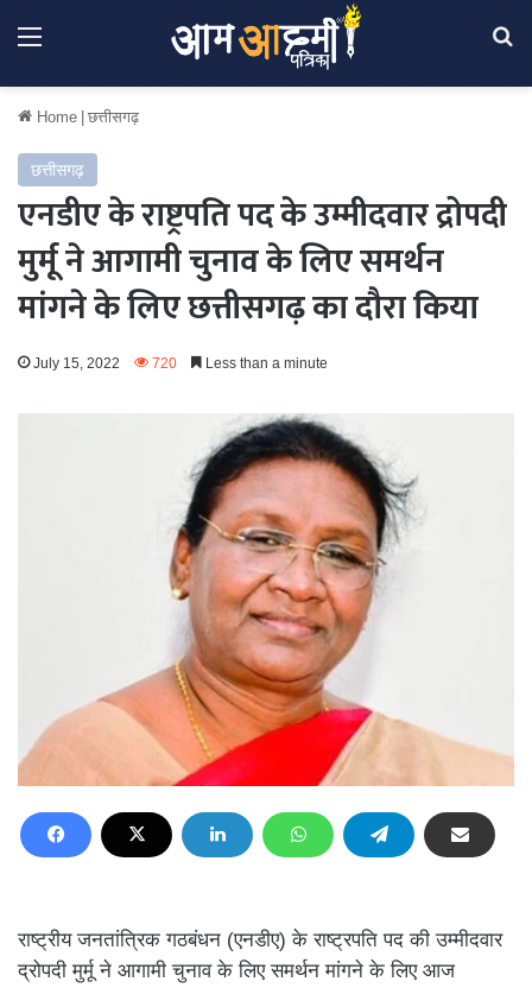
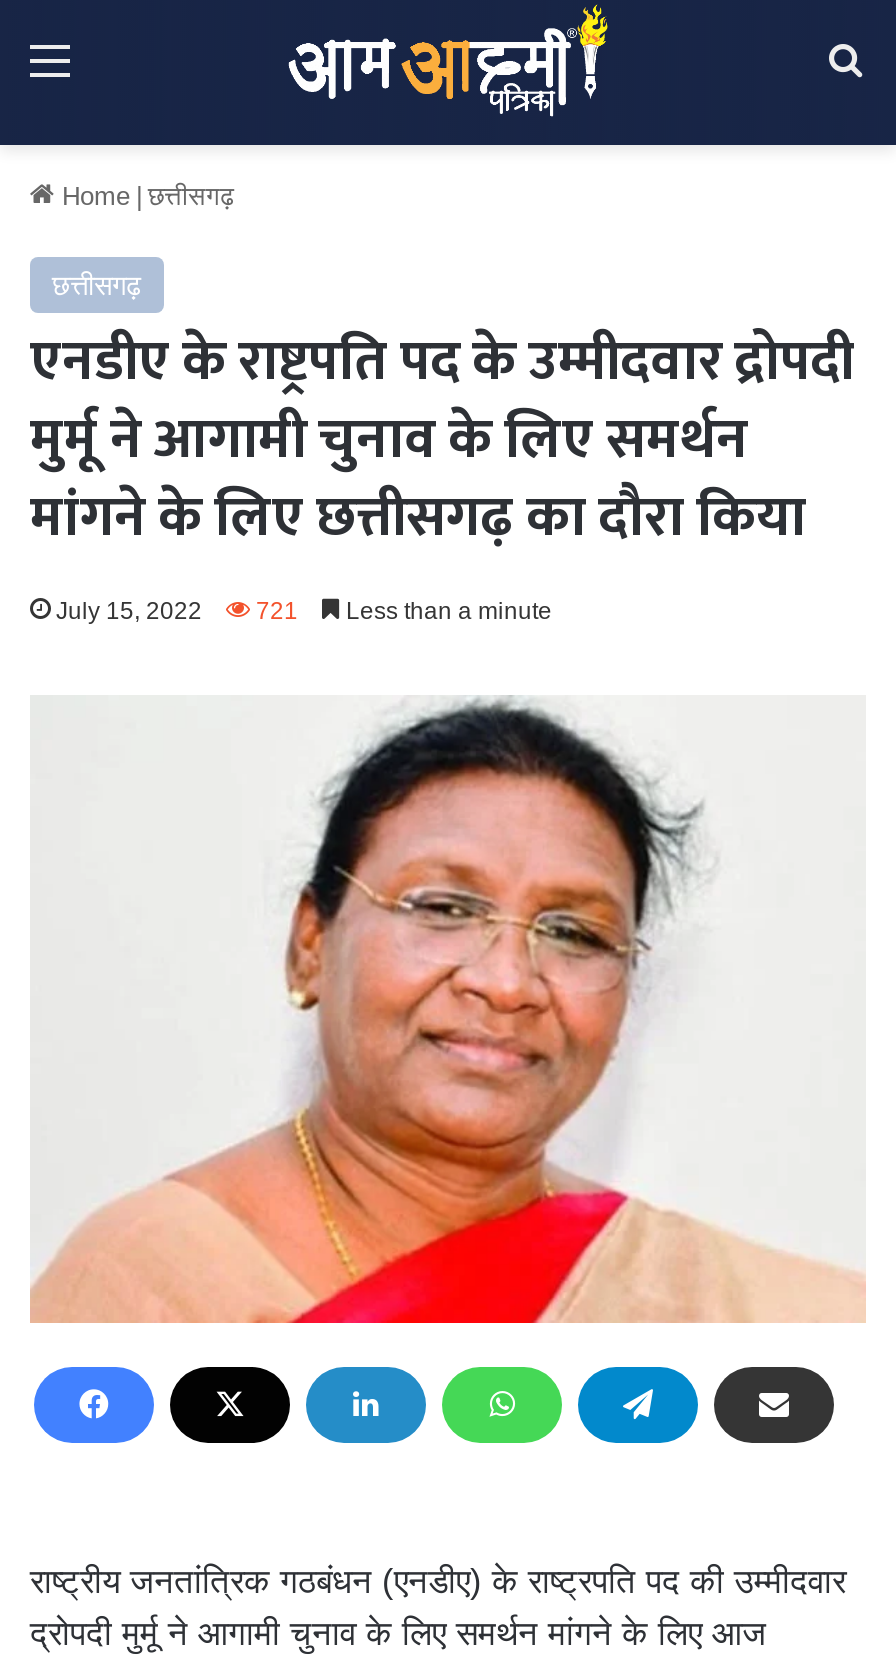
- July 15, 2022 720 Less than a minute
+ July 15, 2022 721 Less than a minute
